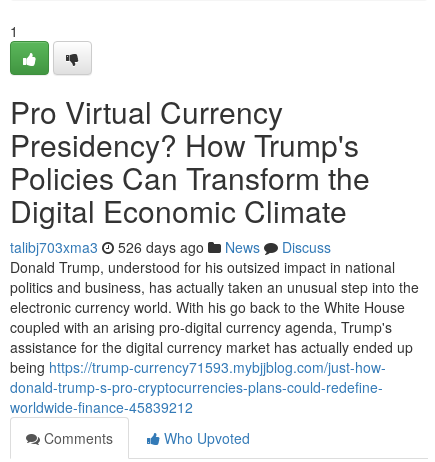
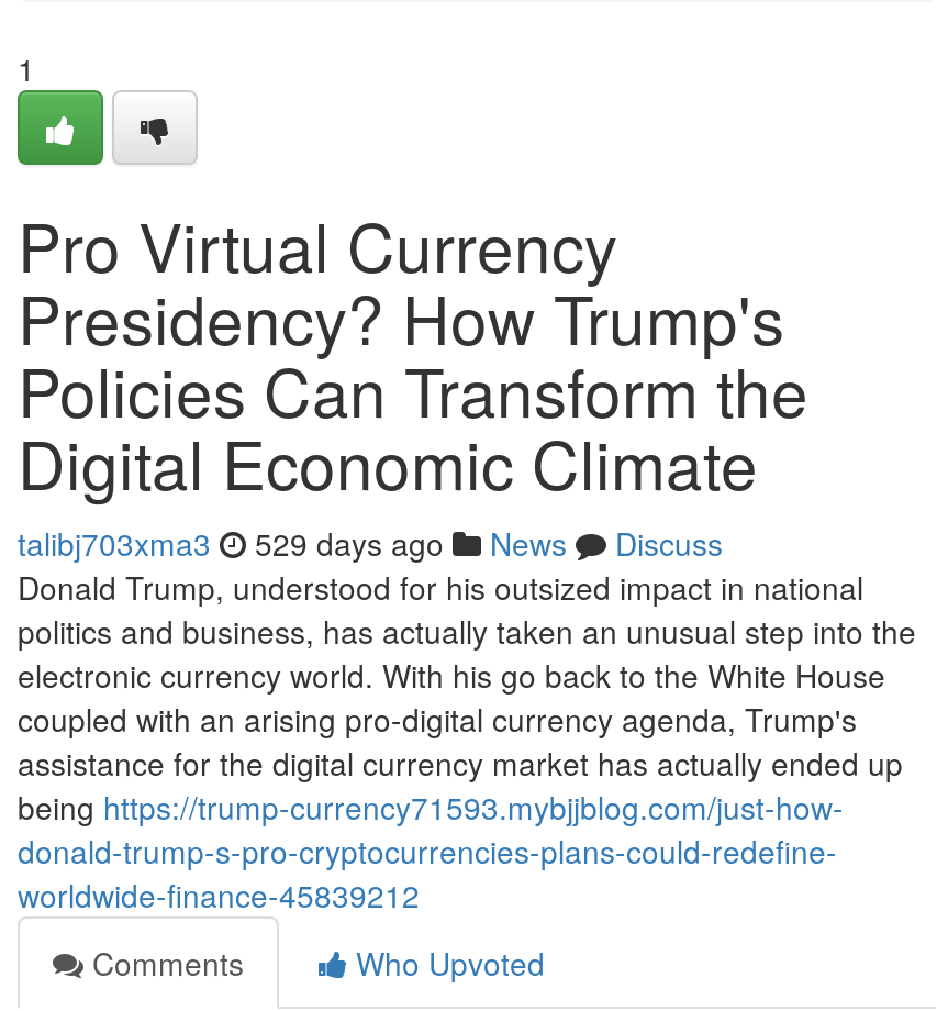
- talibj703xma3 526 days ago News Discuss
+ talibj703xma3 529 days ago News Discuss
